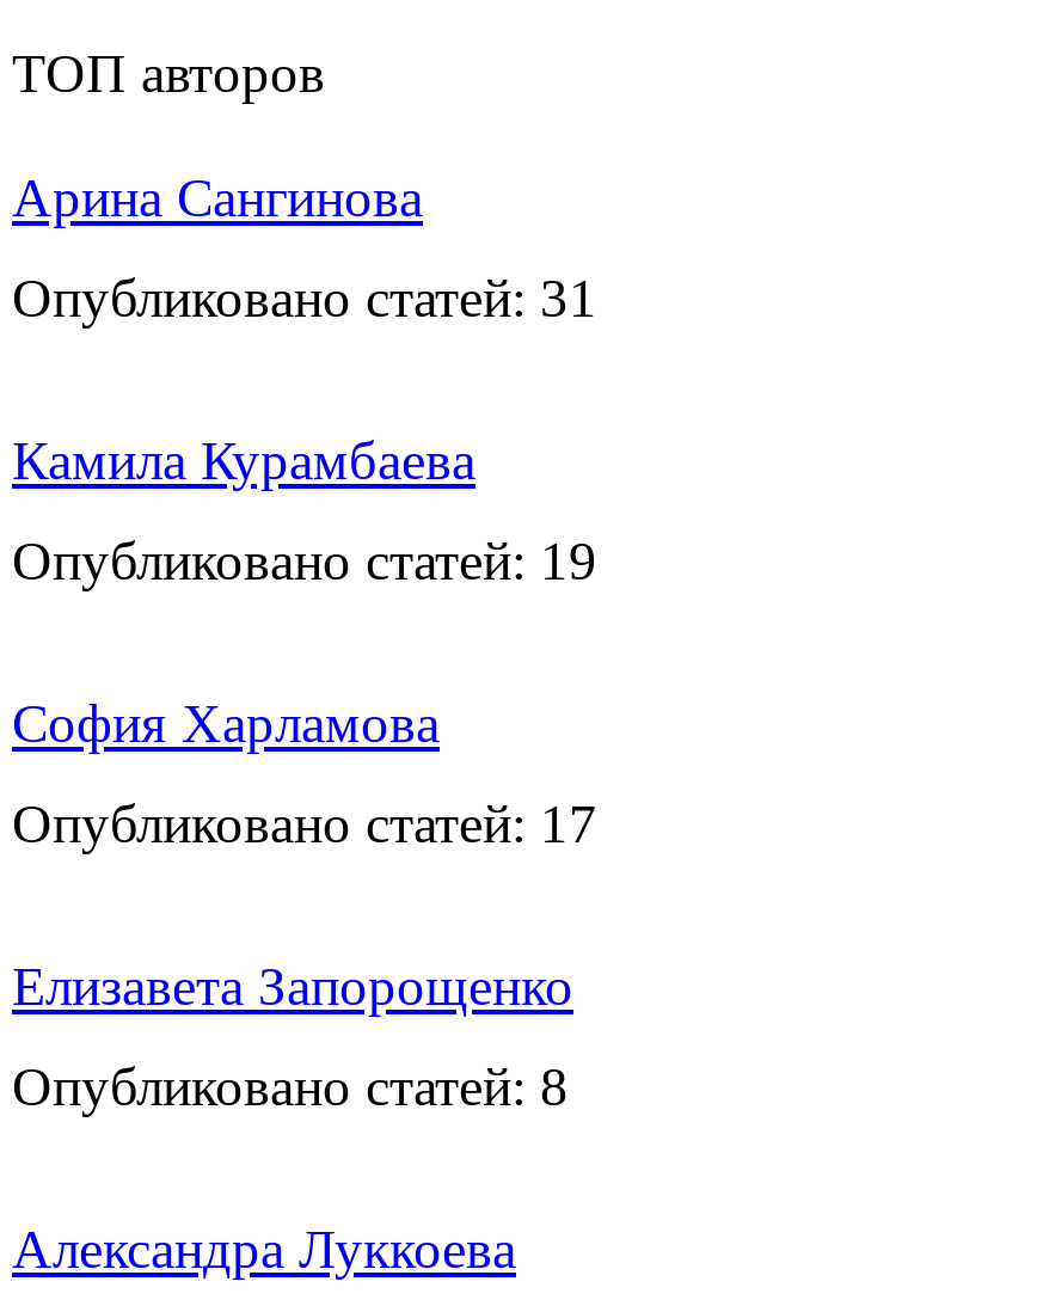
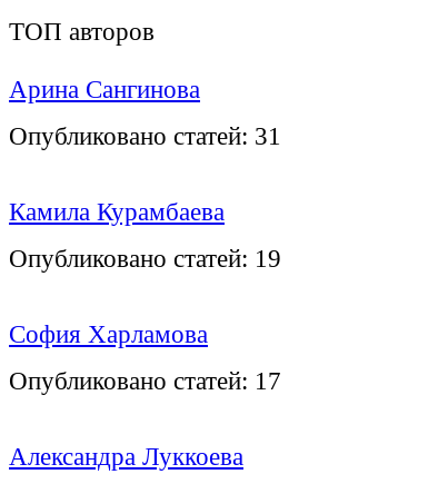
- Елизавета Запорощенко
- Опубликовано статей: 8
